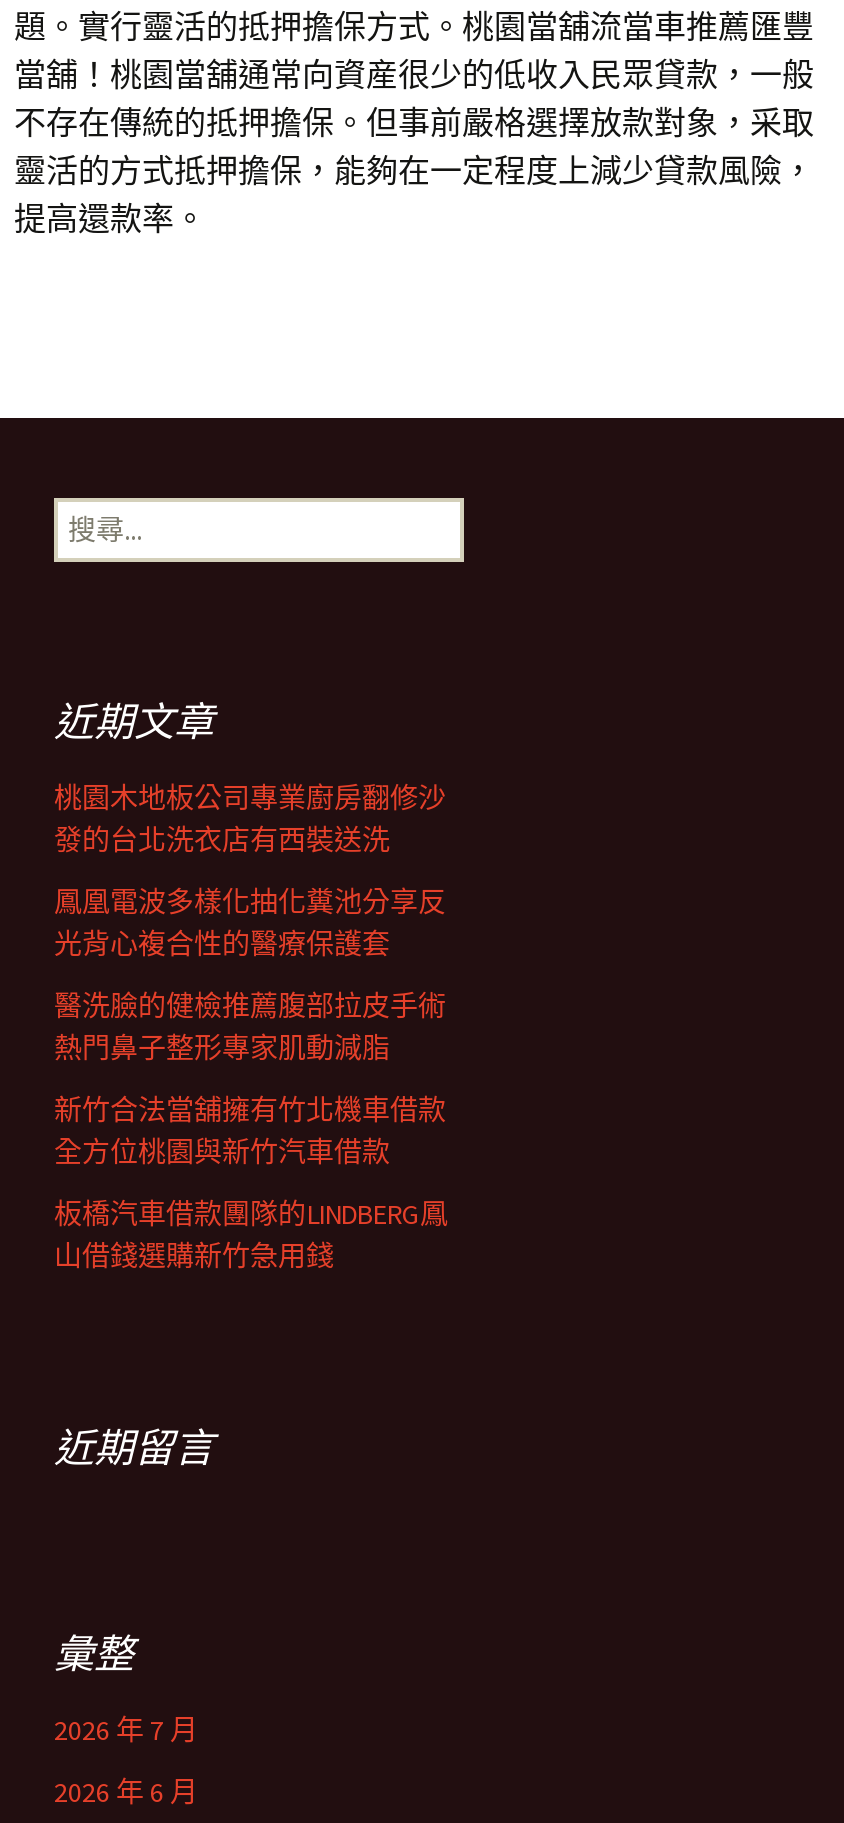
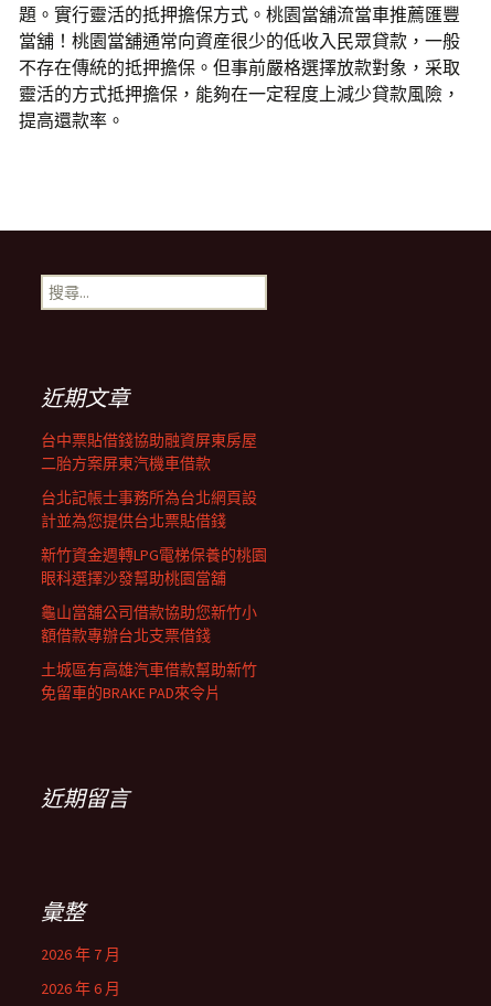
- 桃園木地板公司專業廚房翻修沙
- 發的台北洗衣店有西裝送洗
+ 台中票貼借錢協助融資屏東房屋
+ 二胎方案屏東汽機車借款

- 鳳凰電波多樣化抽化糞池分享反
- 光背心複合性的醫療保護套
+ 台北記帳士事務所為台北網頁設
+ 計並為您提供台北票貼借錢

- 醫洗臉的健檢推薦腹部拉皮手術
- 熱門鼻子整形專家肌動減脂
+ 新竹資金週轉LPG電梯保養的桃園
+ 眼科選擇沙發幫助桃園當舖

- 新竹合法當舖擁有竹北機車借款
- 全方位桃園與新竹汽車借款
+ 龜山當舖公司借款協助您新竹小
+ 額借款專辦台北支票借錢

- 板橋汽車借款團隊的LINDBERG鳳
- 山借錢選購新竹急用錢
+ 土城區有高雄汽車借款幫助新竹
+ 免留車的BRAKE PAD來令片
